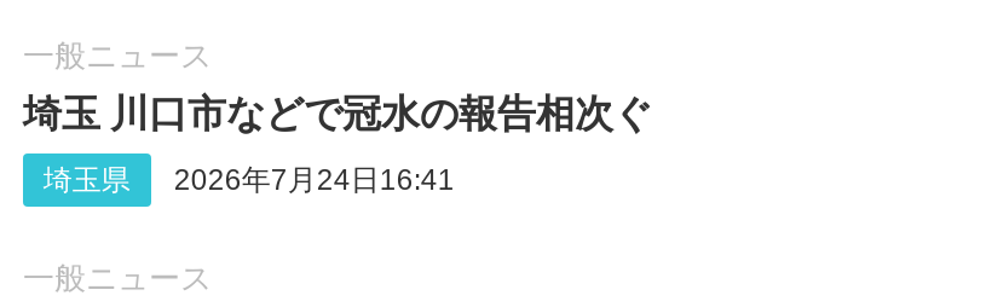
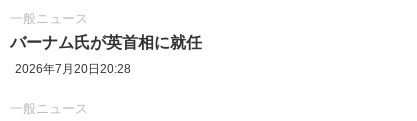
- 埼玉 川口市などで冠水の報告相次ぐ
+ バーナム氏が英首相に就任

- 埼玉県
- 2026年7月24日16:41
+ 2026年7月20日20:28
